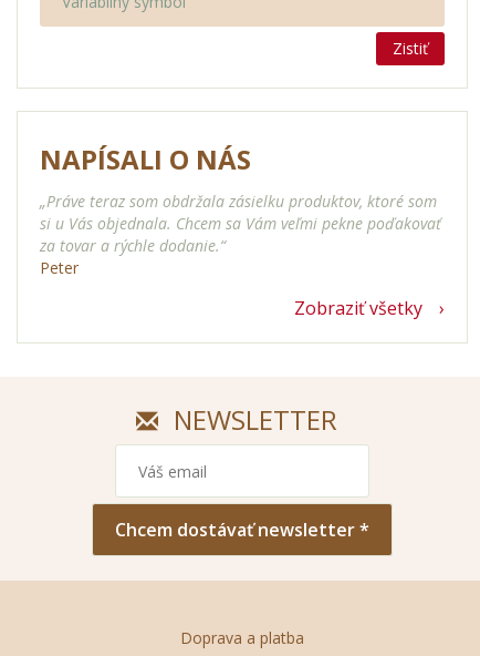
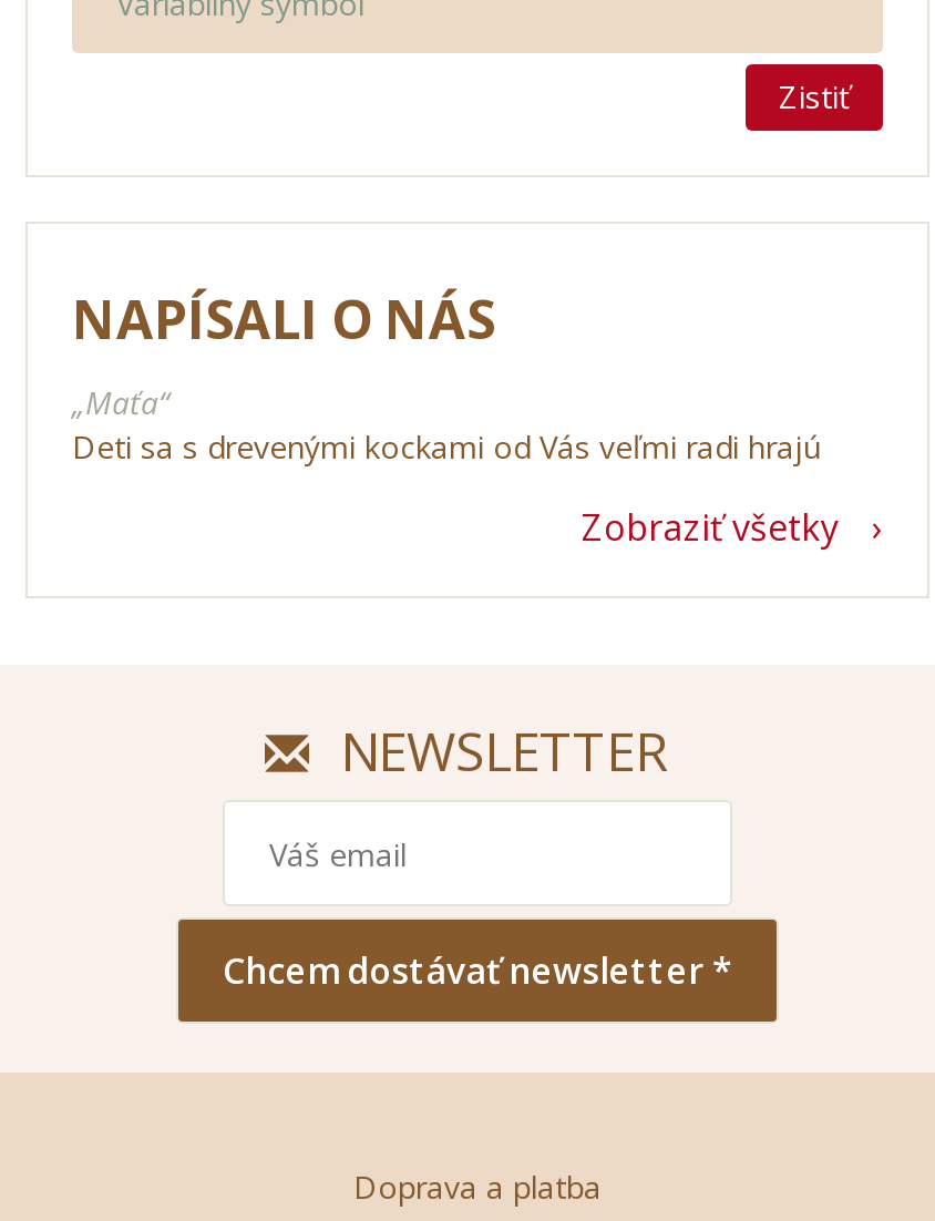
- „Práve teraz som obdržala zásielku produktov, ktoré som
- si u Vás objednala. Chcem sa Vám veľmi pekne poďakovať
- za tovar a rýchle dodanie.“
- Peter
+ „Maťa“
+ Deti sa s drevenými kockami od Vás veľmi radi hrajú
